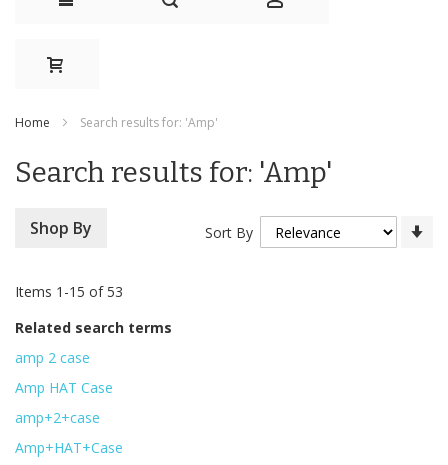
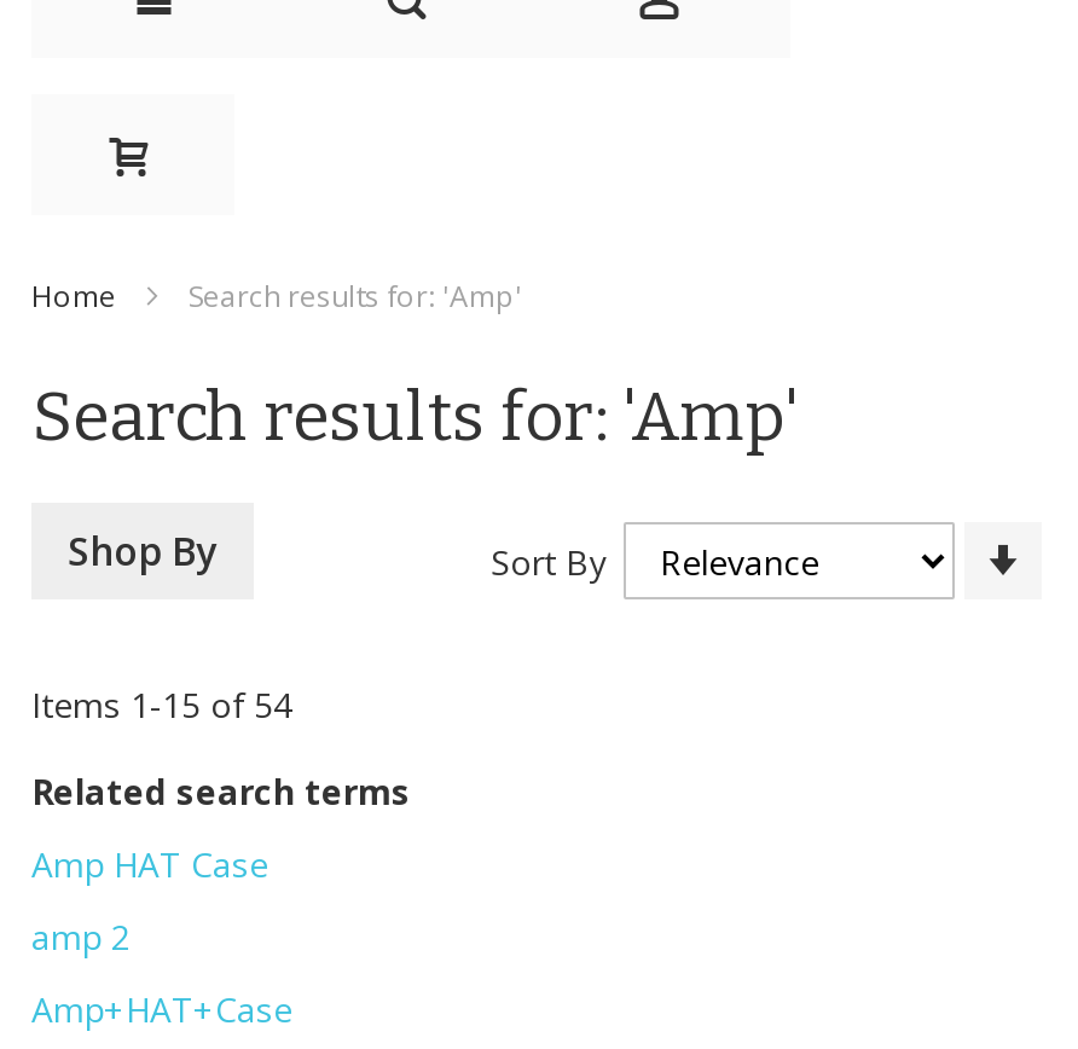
- Items 1-15 of 53
+ Items 1-15 of 54

- amp 2 case

- amp+2+case
+ amp 2
